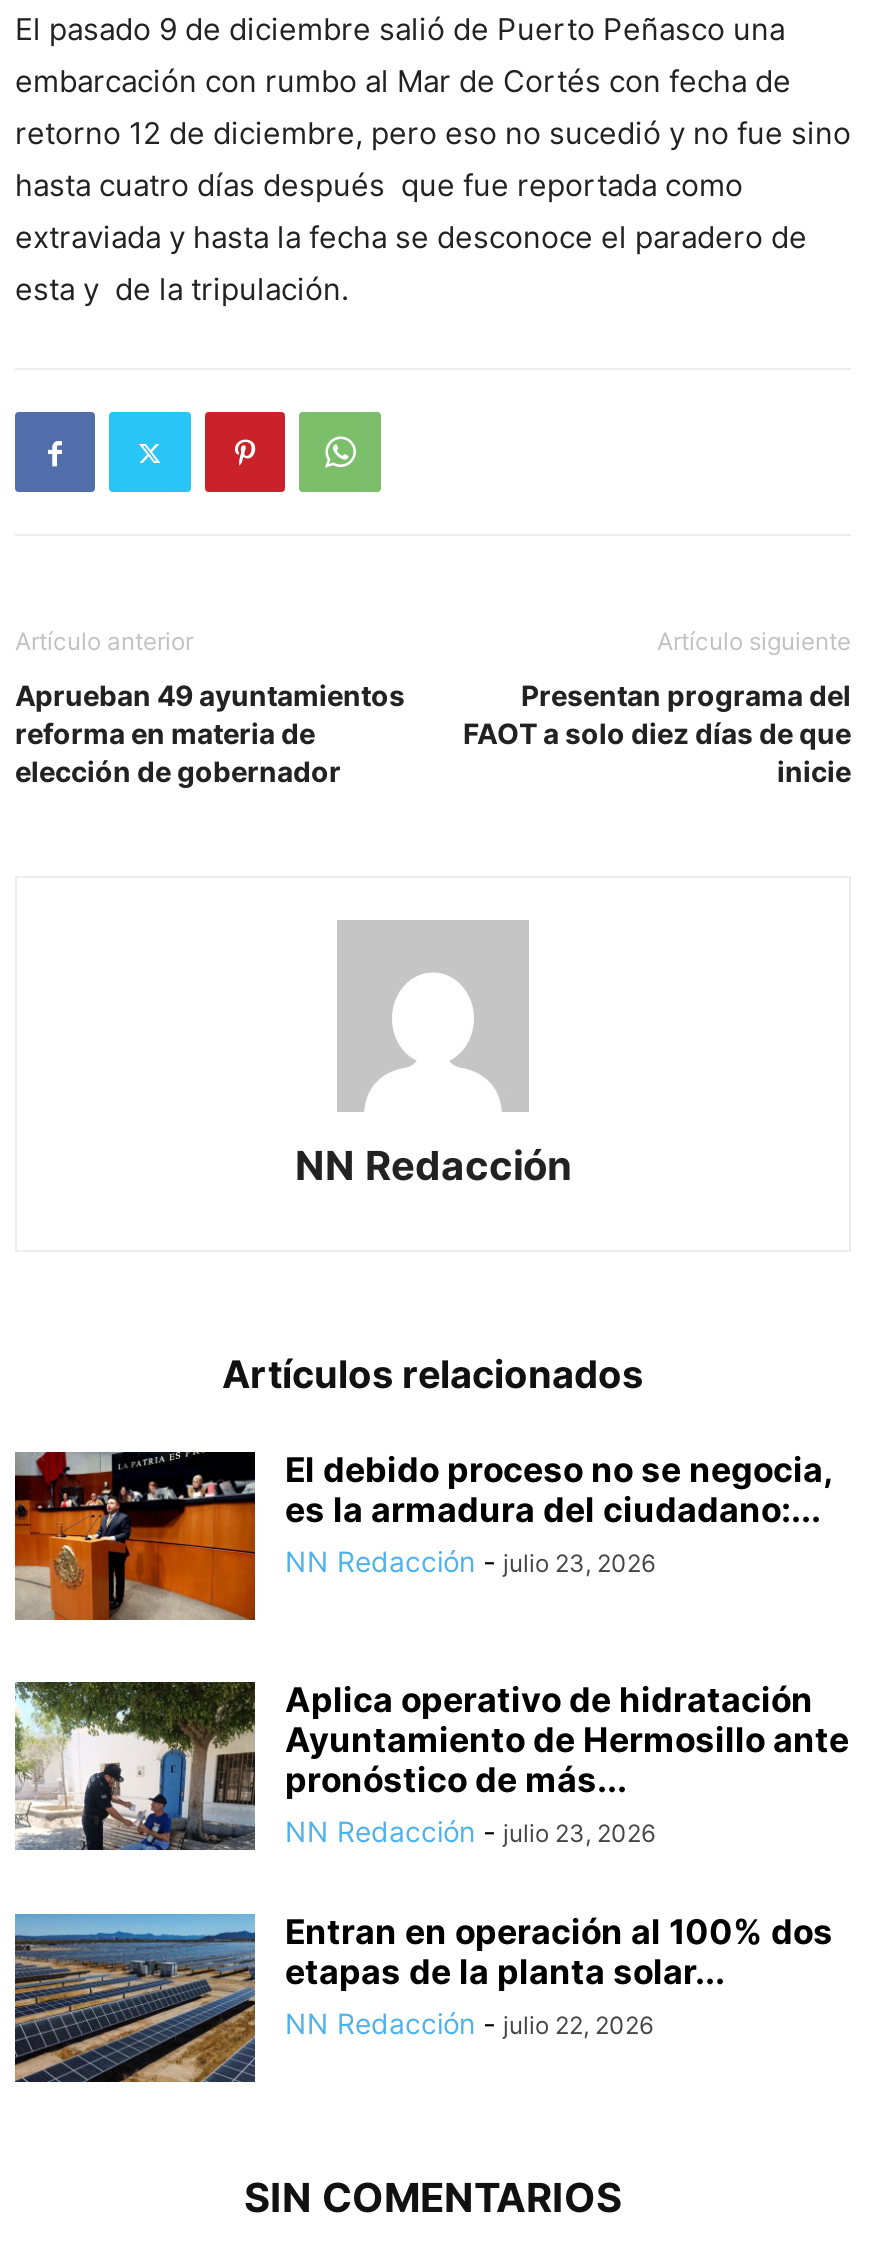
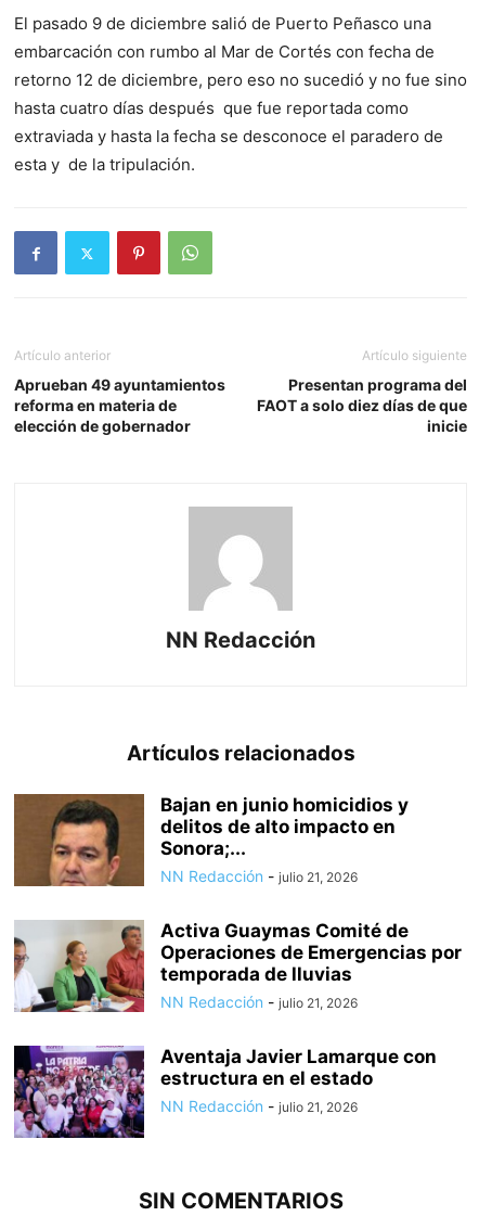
- [image]
- El debido proceso no se negocia,
- es la armadura del ciudadano:...
- NN Redacción - julio 23, 2026
+ [image]
+ Bajan en junio homicidios y
+ delitos de alto impacto en
+ Sonora;...
+ NN Redacción - julio 21, 2026

- [image]
- Aplica operativo de hidratación
- Ayuntamiento de Hermosillo ante
- pronóstico de más...
- NN Redacción - julio 23, 2026
+ [image]
+ Activa Guaymas Comité de
+ Operaciones de Emergencias por
+ temporada de lluvias
+ NN Redacción - julio 21, 2026

- [image]
- Entran en operación al 100% dos
- etapas de la planta solar...
- NN Redacción - julio 22, 2026
+ [image]
+ Aventaja Javier Lamarque con
+ estructura en el estado
+ NN Redacción - julio 21, 2026
